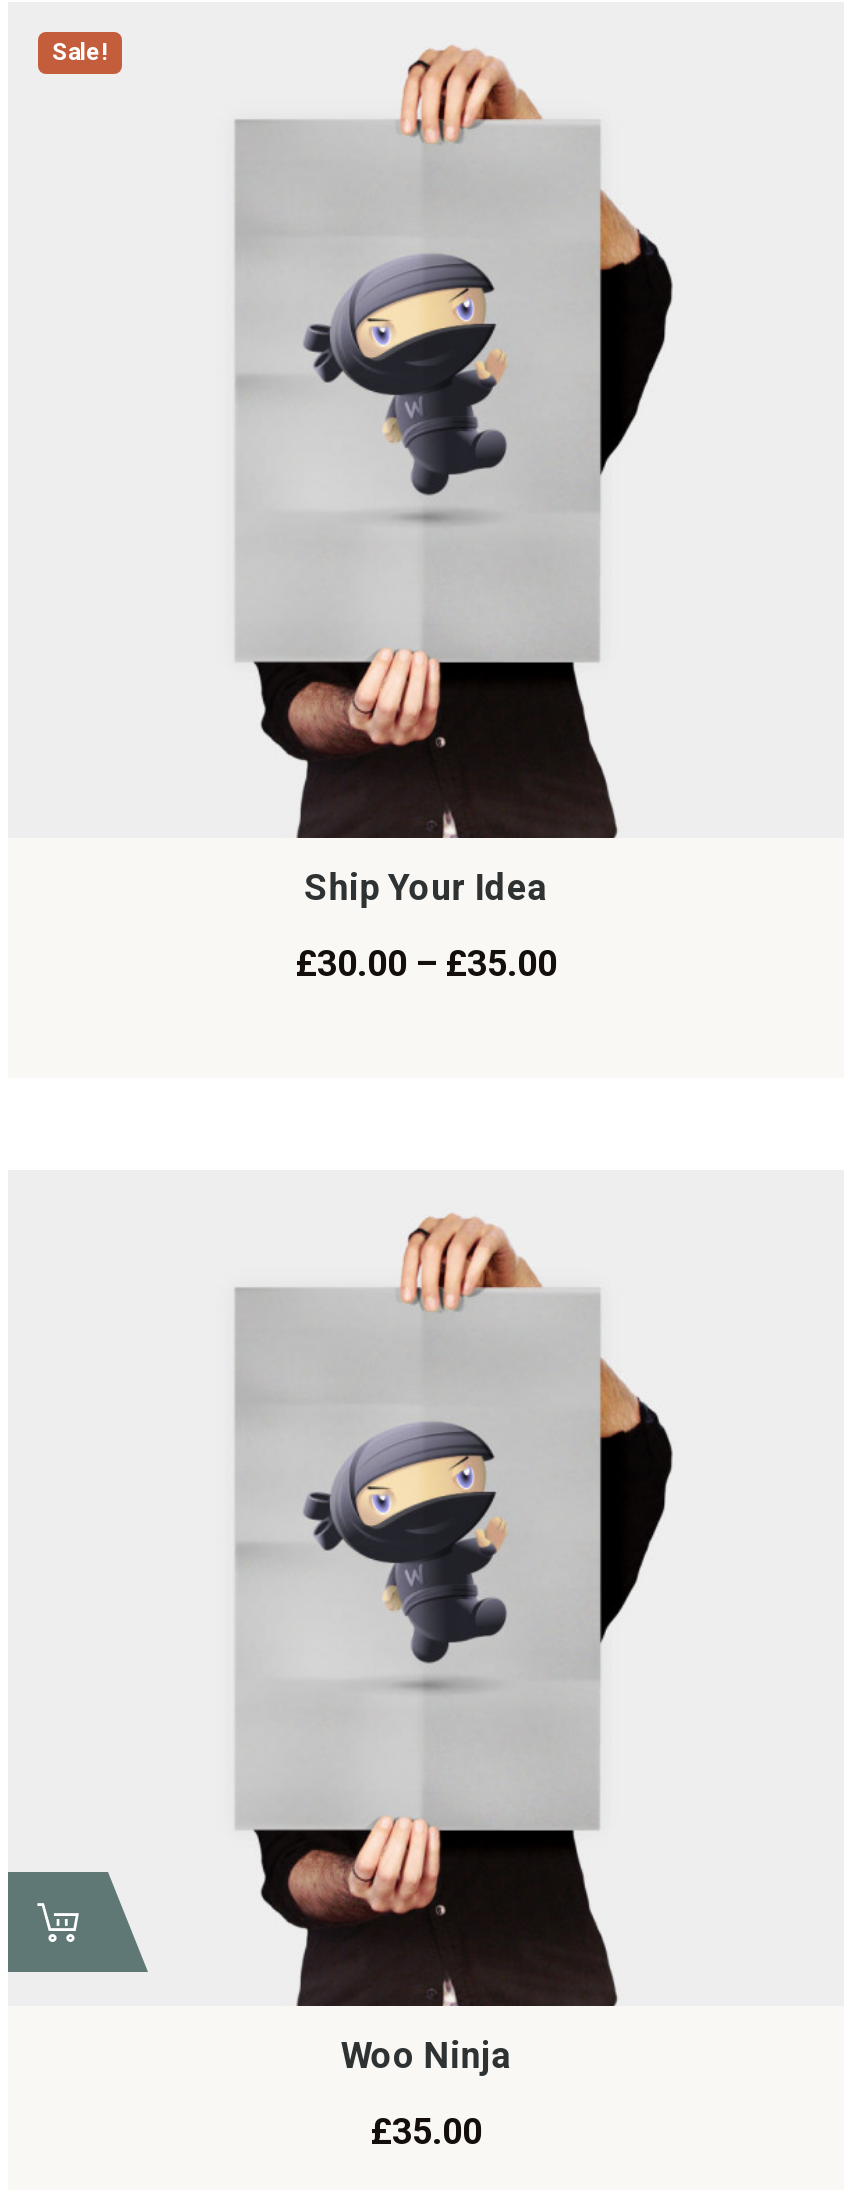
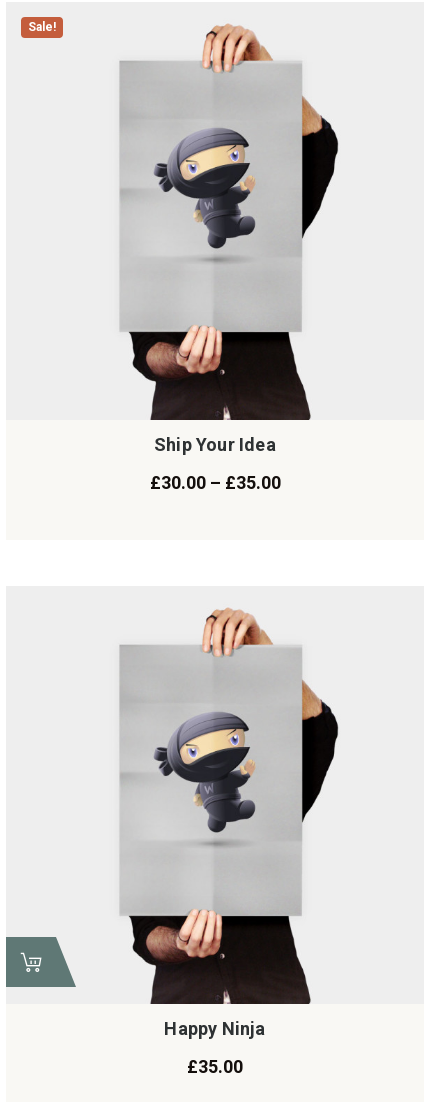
- Woo Ninja
+ Happy Ninja
